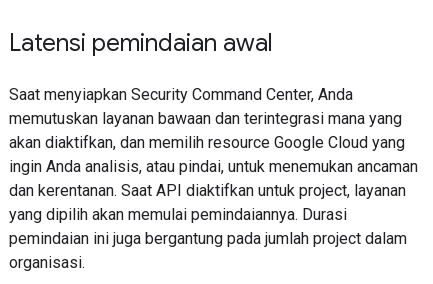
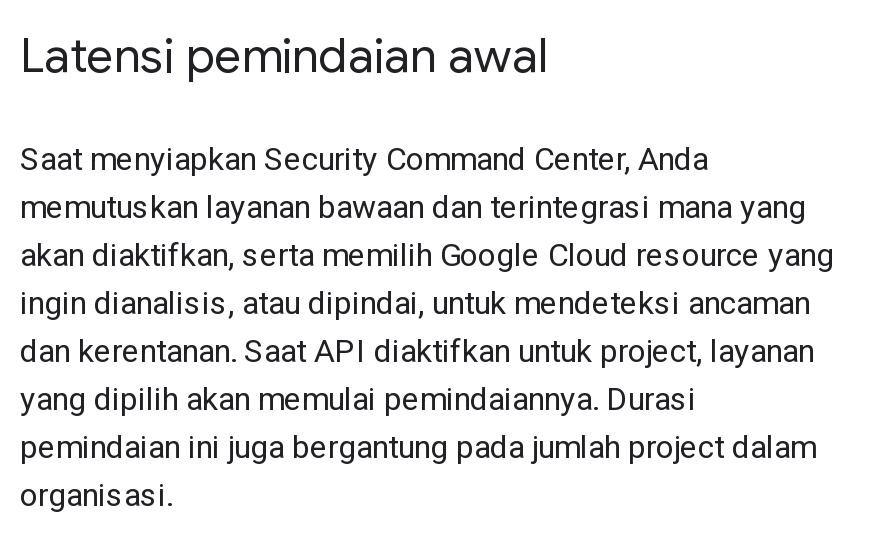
- akan diaktifkan, dan memilih resource Google Cloud yang
- ingin Anda analisis, atau pindai, untuk menemukan ancaman
+ akan diaktifkan, serta memilih Google Cloud resource yang
+ ingin dianalisis, atau dipindai, untuk mendeteksi ancaman
